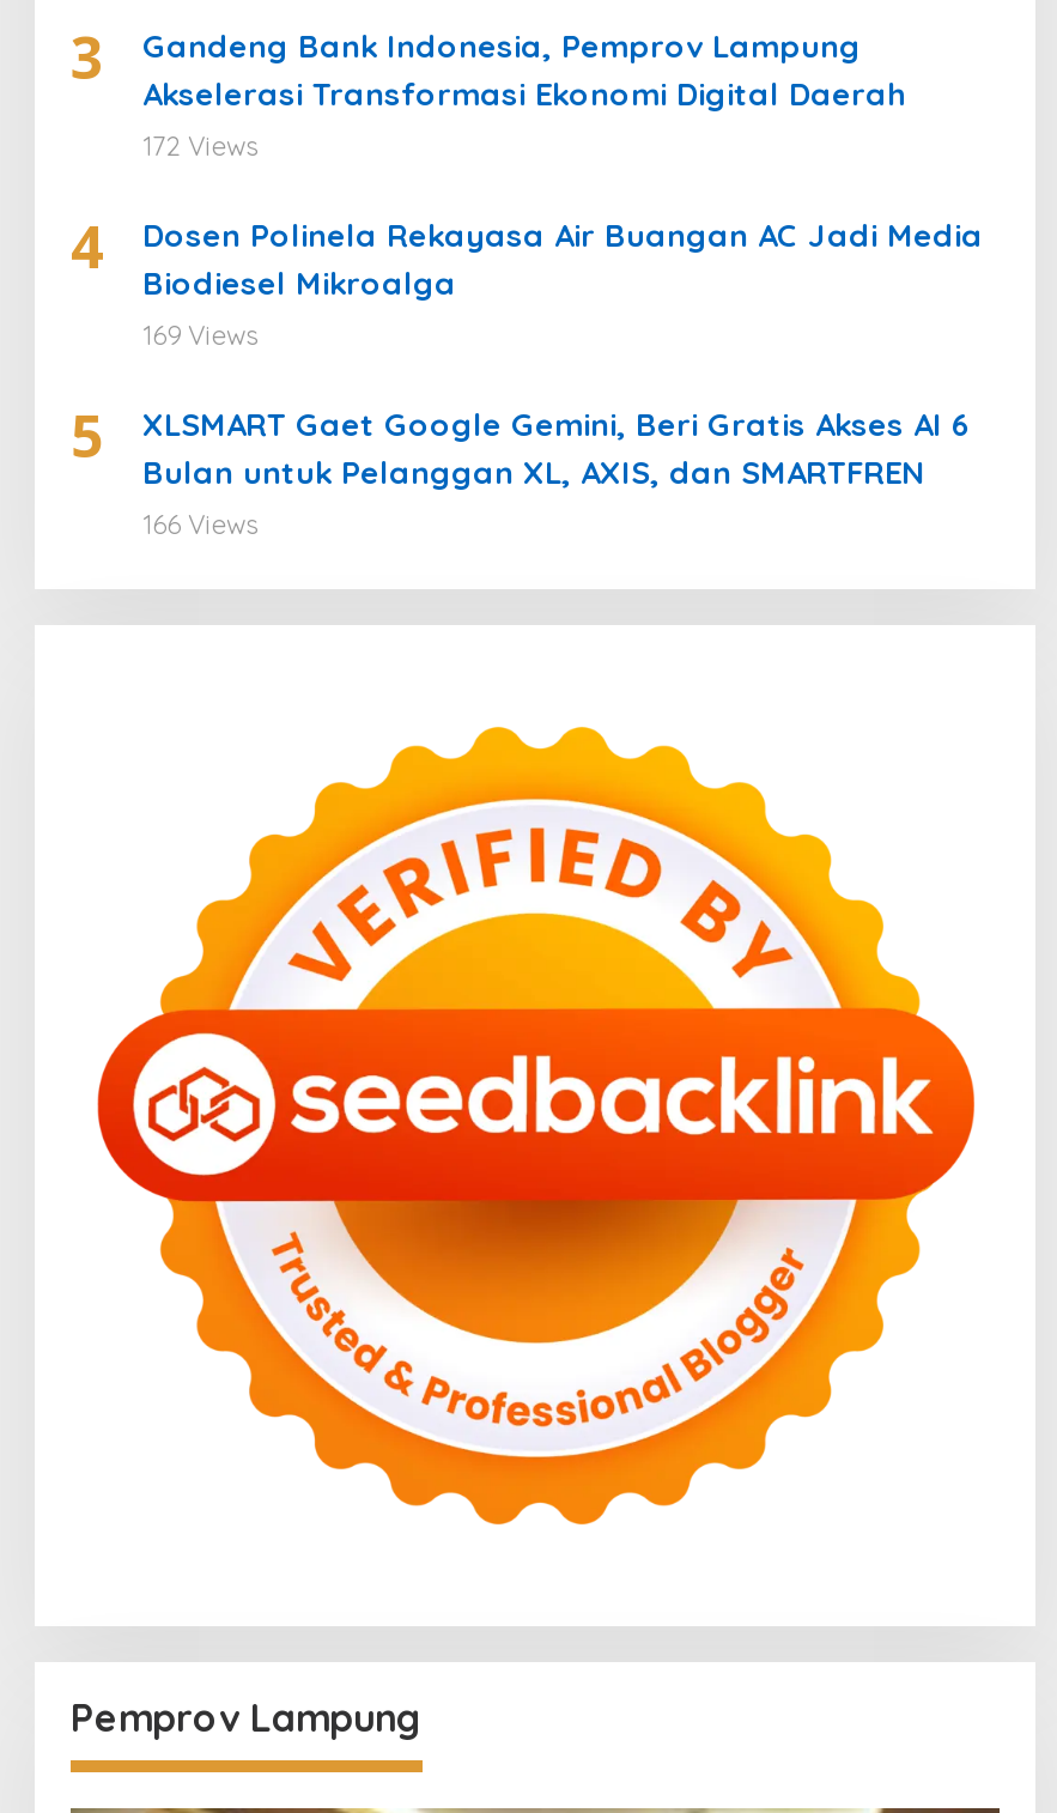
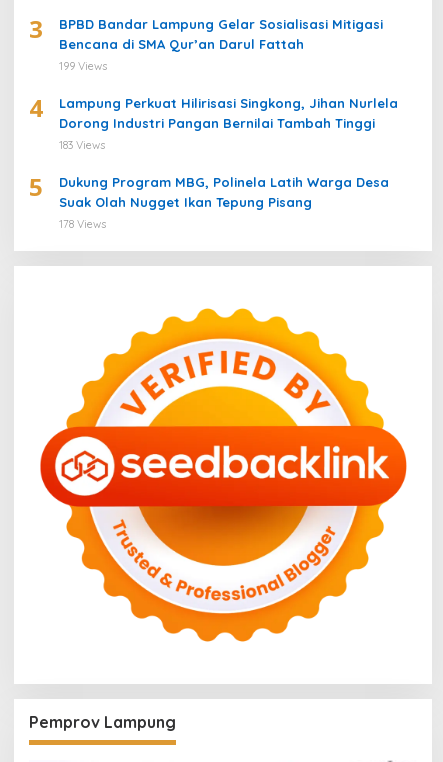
- Gandeng Bank Indonesia, Pemprov Lampung
- Akselerasi Transformasi Ekonomi Digital Daerah
- 172 Views
+ BPBD Bandar Lampung Gelar Sosialisasi Mitigasi
+ Bencana di SMA Qur’an Darul Fattah
+ 199 Views

- Dosen Polinela Rekayasa Air Buangan AC Jadi Media
- Biodiesel Mikroalga
- 169 Views
+ Lampung Perkuat Hilirisasi Singkong, Jihan Nurlela
+ Dorong Industri Pangan Bernilai Tambah Tinggi
+ 183 Views

- XLSMART Gaet Google Gemini, Beri Gratis Akses AI 6
- Bulan untuk Pelanggan XL, AXIS, dan SMARTFREN
- 166 Views
+ Dukung Program MBG, Polinela Latih Warga Desa
+ Suak Olah Nugget Ikan Tepung Pisang
+ 178 Views
